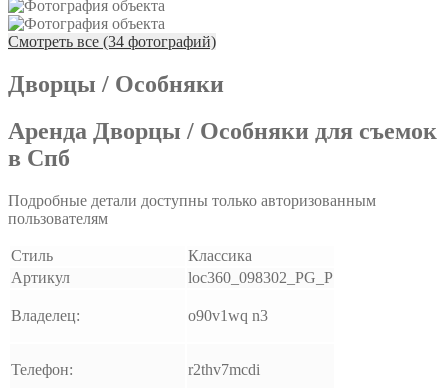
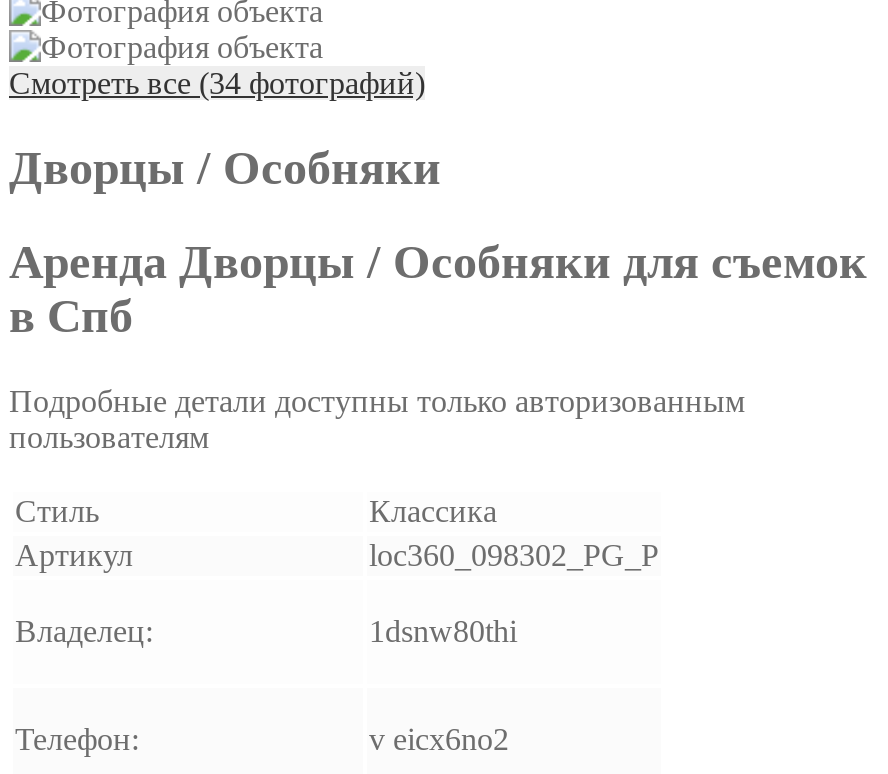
- o90v1wq n3
+ 1dsnw80thi

- r2thv7mcdi
+ v eicx6no2
